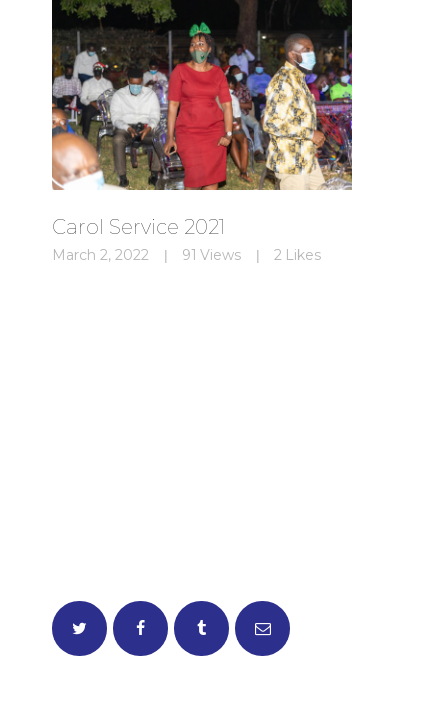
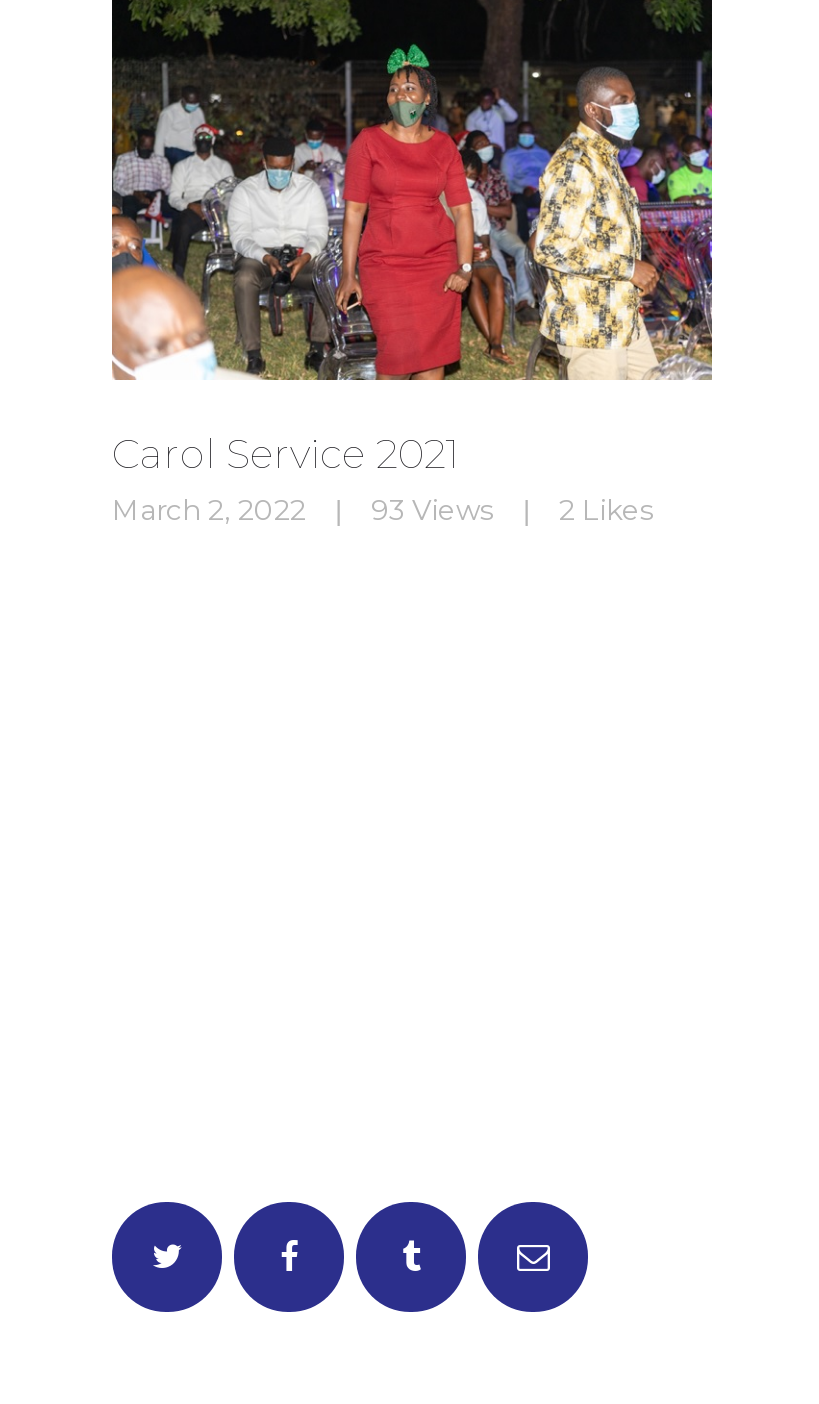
- March 2, 2022 91 Views 2 Likes
+ March 2, 2022 93 Views 2 Likes
